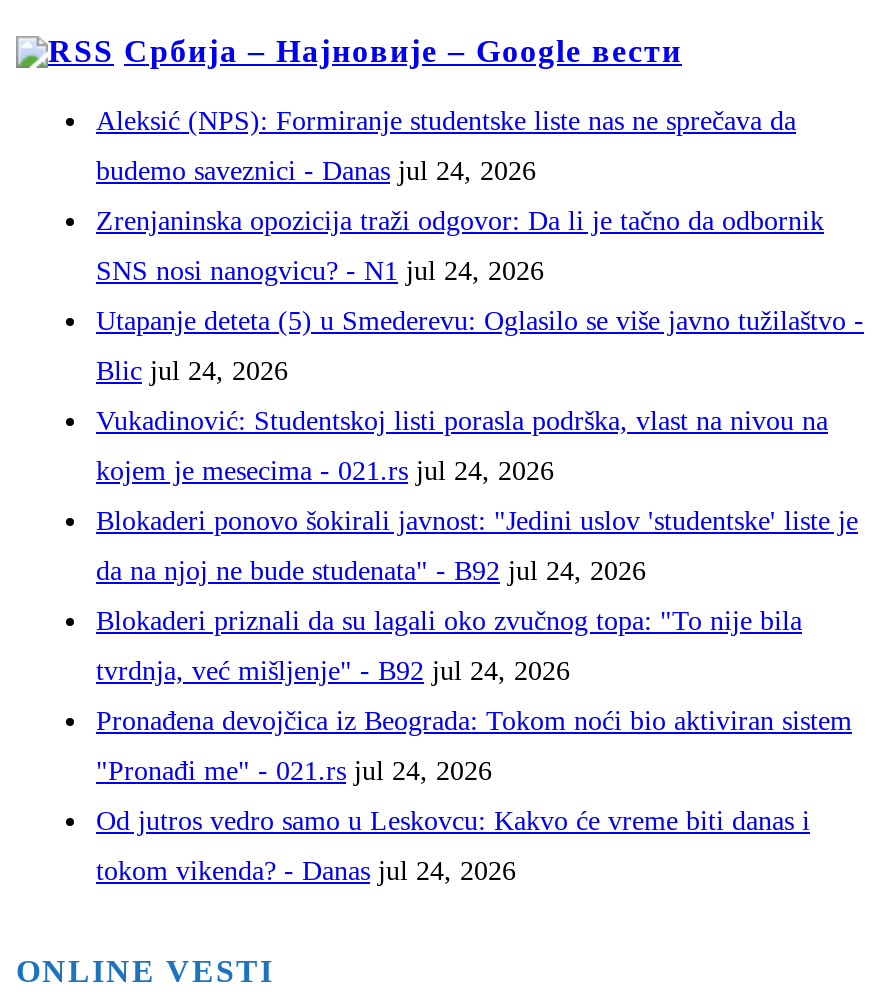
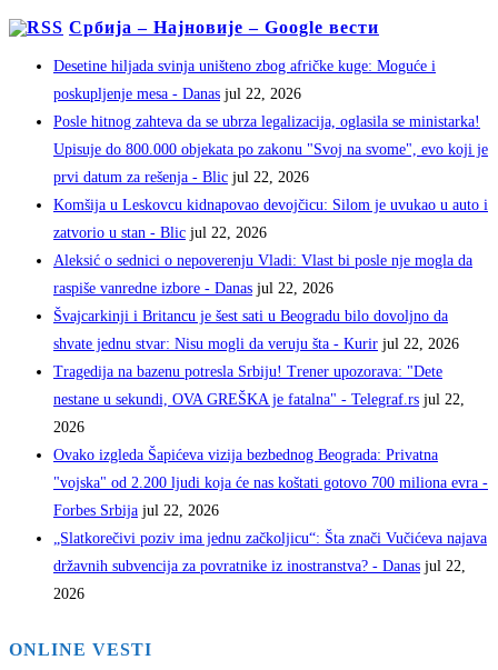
- Aleksić (NPS): Formiranje studentske liste nas ne sprečava da
- budemo saveznici - Danas jul 24, 2026
- Zrenjaninska opozicija traži odgovor: Da li je tačno da odbornik
- SNS nosi nanogvicu? - N1 jul 24, 2026
- Utapanje deteta (5) u Smederevu: Oglasilo se više javno tužilaštvo -
- Blic jul 24, 2026
- Vukadinović: Studentskoj listi porasla podrška, vlast na nivou na
- kojem je mesecima - 021.rs jul 24, 2026
- Blokaderi ponovo šokirali javnost: "Jedini uslov 'studentske' liste je
- da na njoj ne bude studenata" - B92 jul 24, 2026
- Blokaderi priznali da su lagali oko zvučnog topa: "To nije bila
- tvrdnja, već mišljenje" - B92 jul 24, 2026
- Pronađena devojčica iz Beograda: Tokom noći bio aktiviran sistem
- "Pronađi me" - 021.rs jul 24, 2026
- Od jutros vedro samo u Leskovcu: Kakvo će vreme biti danas i
- tokom vikenda? - Danas jul 24, 2026
+ Desetine hiljada svinja uništeno zbog afričke kuge: Moguće i
+ poskupljenje mesa - Danas jul 22, 2026
+ Posle hitnog zahteva da se ubrza legalizacija, oglasila se ministarka!
+ Upisuje do 800.000 objekata po zakonu "Svoj na svome", evo koji je
+ prvi datum za rešenja - Blic jul 22, 2026
+ Komšija u Leskovcu kidnapovao devojčicu: Silom je uvukao u auto i
+ zatvorio u stan - Blic jul 22, 2026
+ Aleksić o sednici o nepoverenju Vladi: Vlast bi posle nje mogla da
+ raspiše vanredne izbore - Danas jul 22, 2026
+ Švajcarkinji i Britancu je šest sati u Beogradu bilo dovoljno da
+ shvate jednu stvar: Nisu mogli da veruju šta - Kurir jul 22, 2026
+ Tragedija na bazenu potresla Srbiju! Trener upozorava: "Dete
+ nestane u sekundi, OVA GREŠKA je fatalna" - Telegraf.rs jul 22,
+ 2026
+ Ovako izgleda Šapićeva vizija bezbednog Beograda: Privatna
+ "vojska" od 2.200 ljudi koja će nas koštati gotovo 700 miliona evra -
+ Forbes Srbija jul 22, 2026
+ „Slatkorečivi poziv ima jednu začkoljicu“: Šta znači Vučićeva najava
+ državnih subvencija za povratnike iz inostranstva? - Danas jul 22,
+ 2026
